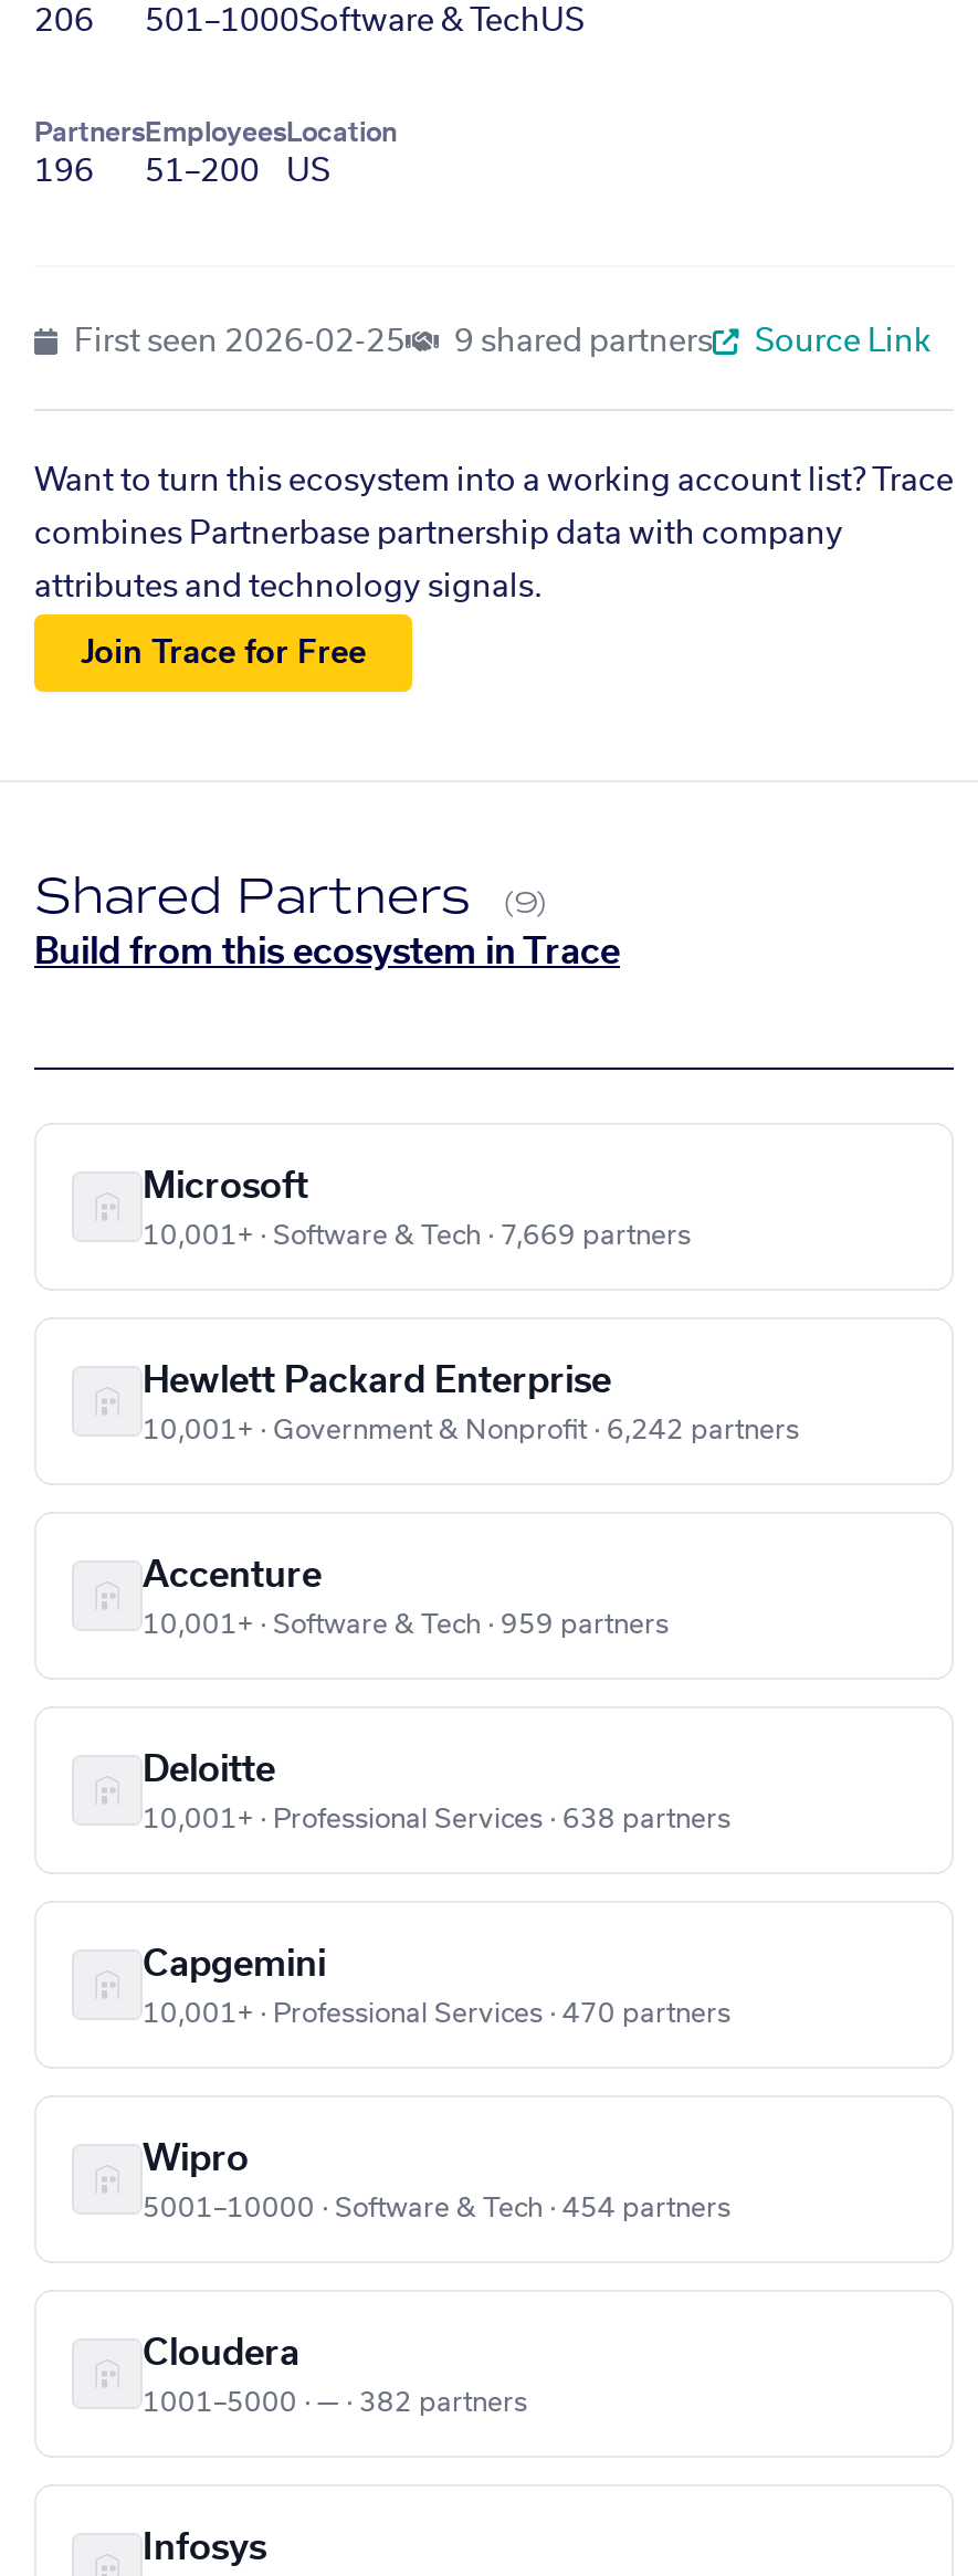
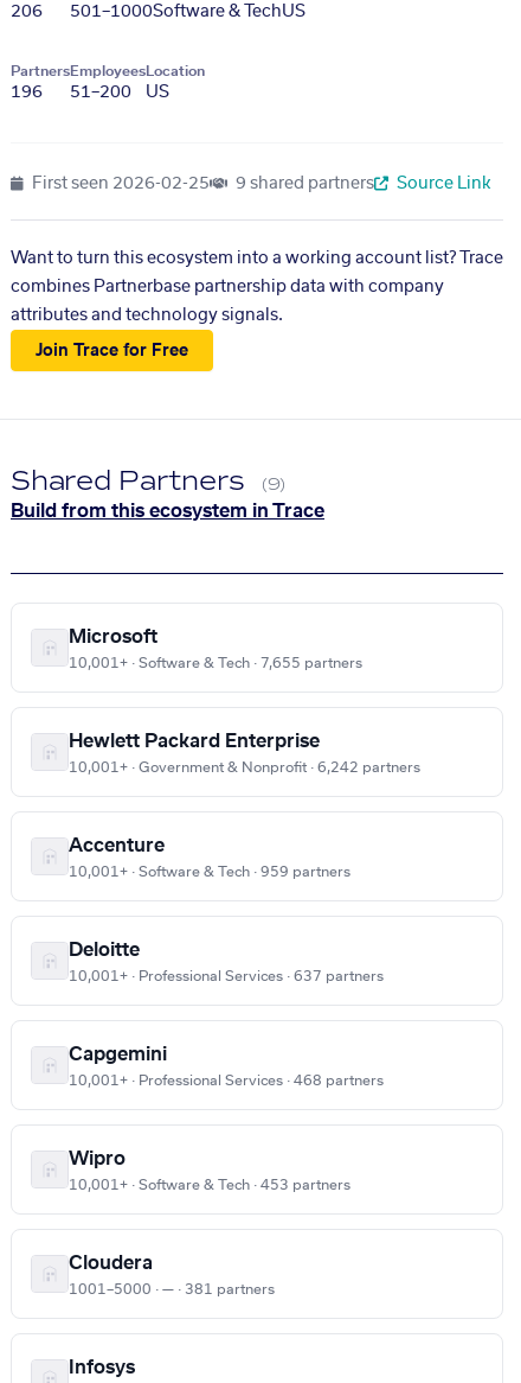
- 10,001+ · Software & Tech · 7,669 partners
+ 10,001+ · Software & Tech · 7,655 partners

- 10,001+ · Professional Services · 638 partners
+ 10,001+ · Professional Services · 637 partners

- 10,001+ · Professional Services · 470 partners
+ 10,001+ · Professional Services · 468 partners

- 5001–10000 · Software & Tech · 454 partners
+ 10,001+ · Software & Tech · 453 partners

- 1001–5000 · — · 382 partners
+ 1001–5000 · — · 381 partners
